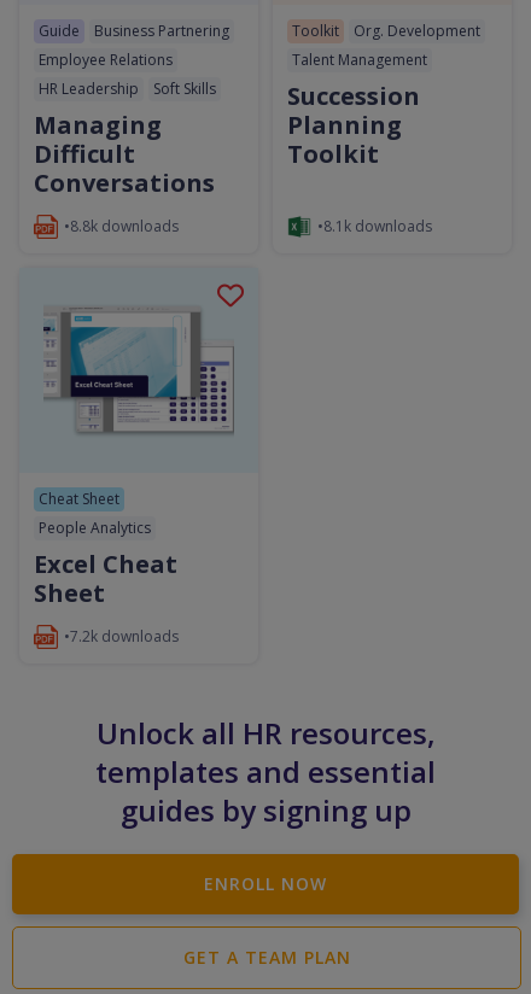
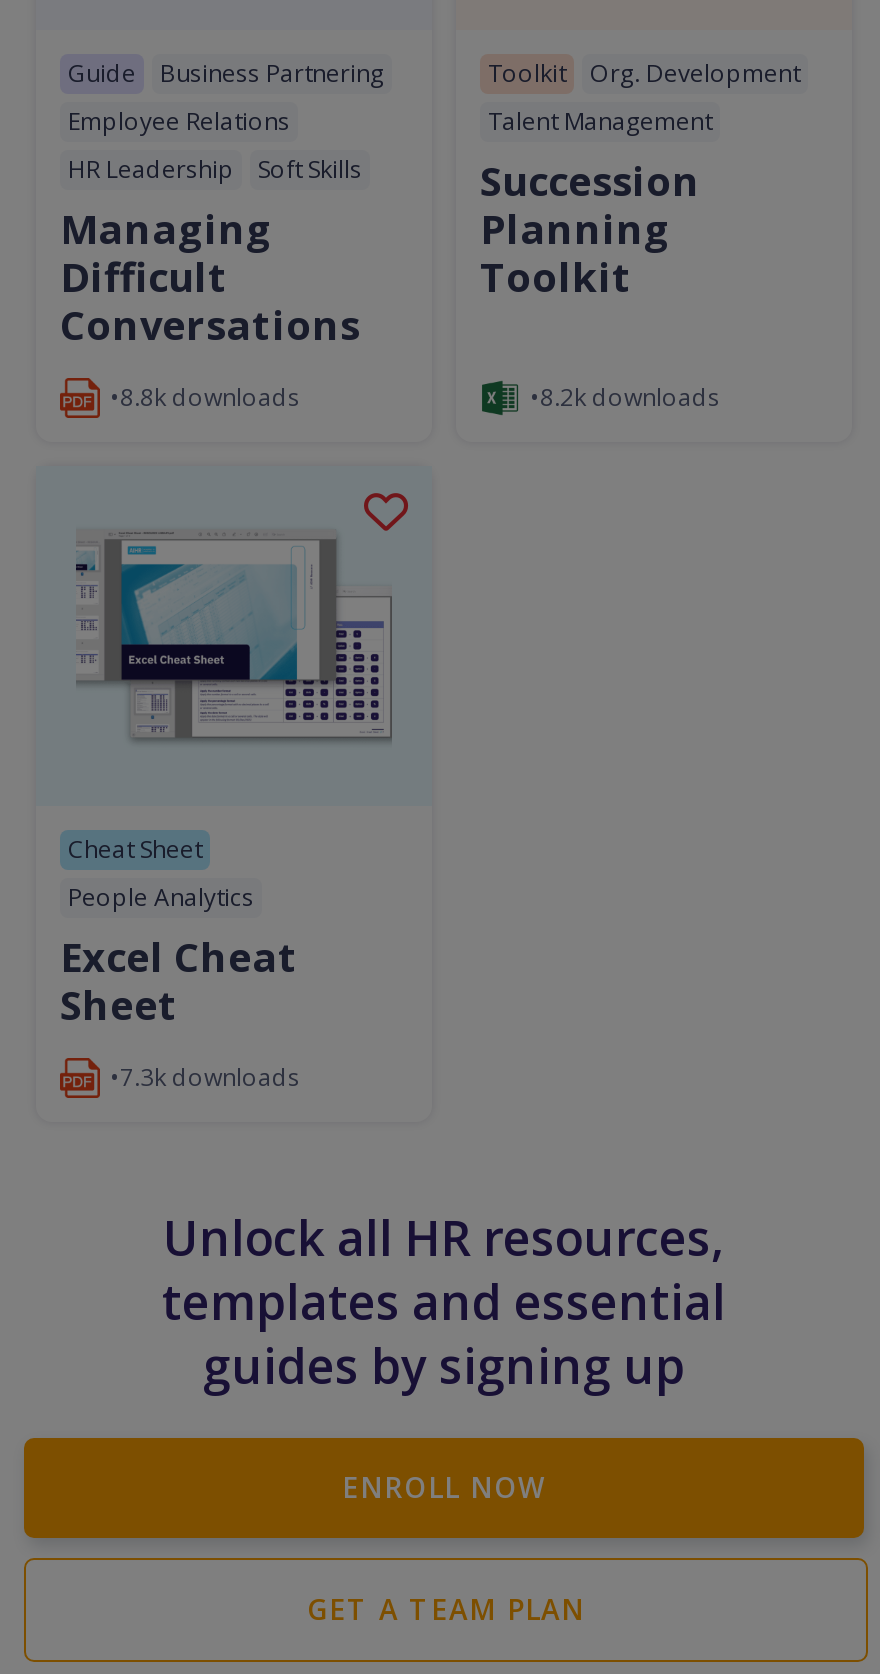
- •8.1k downloads
+ •8.2k downloads

- •7.2k downloads
+ •7.3k downloads
